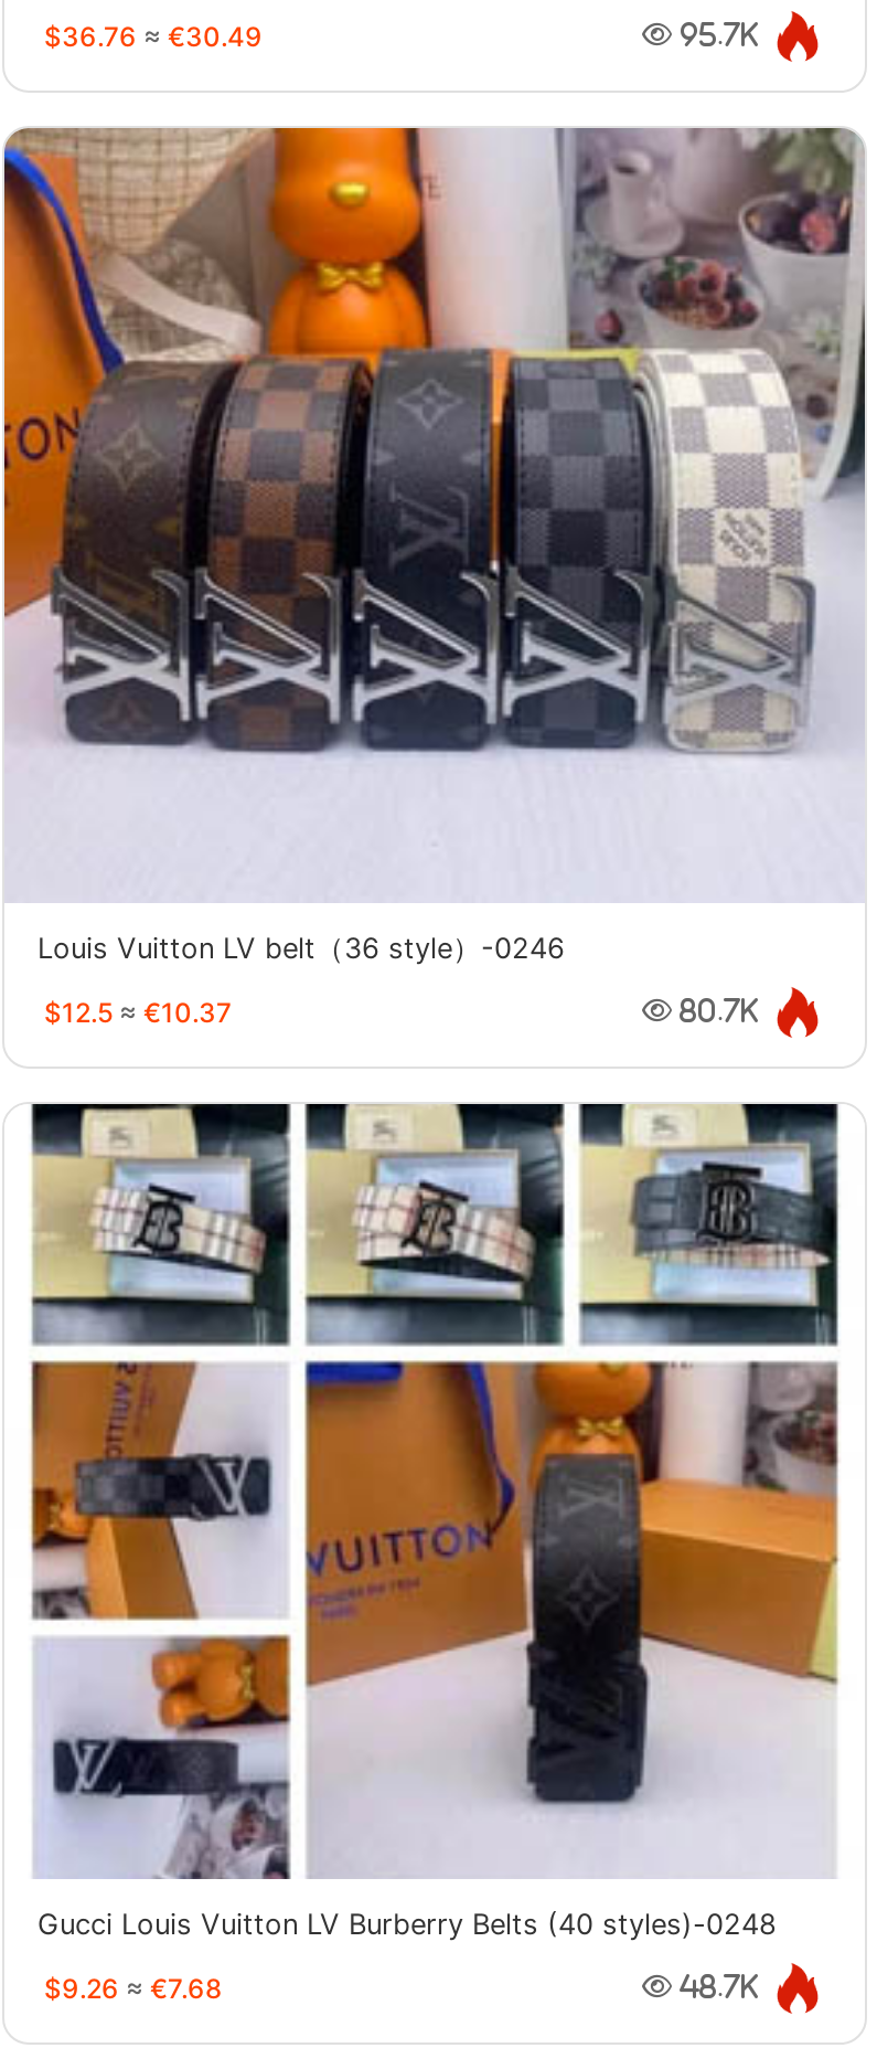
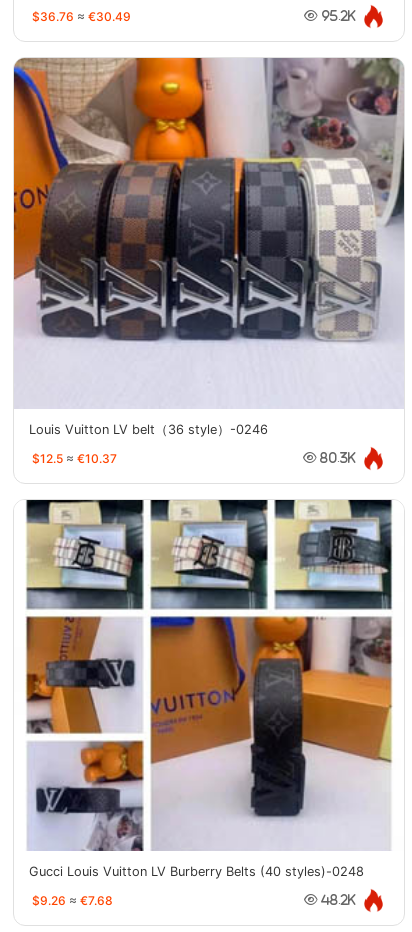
- 95.7K
+ 95.2K

- 80.7K
+ 80.3K

- 48.7K
+ 48.2K
